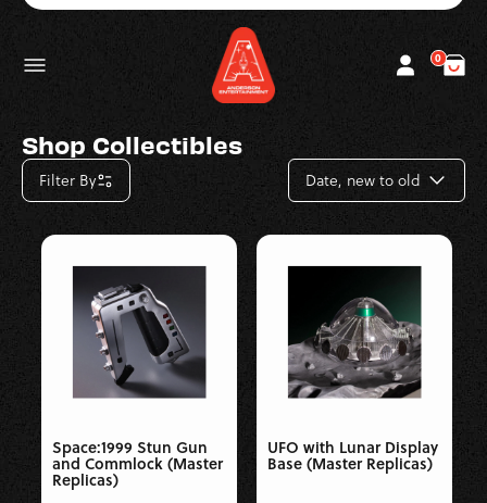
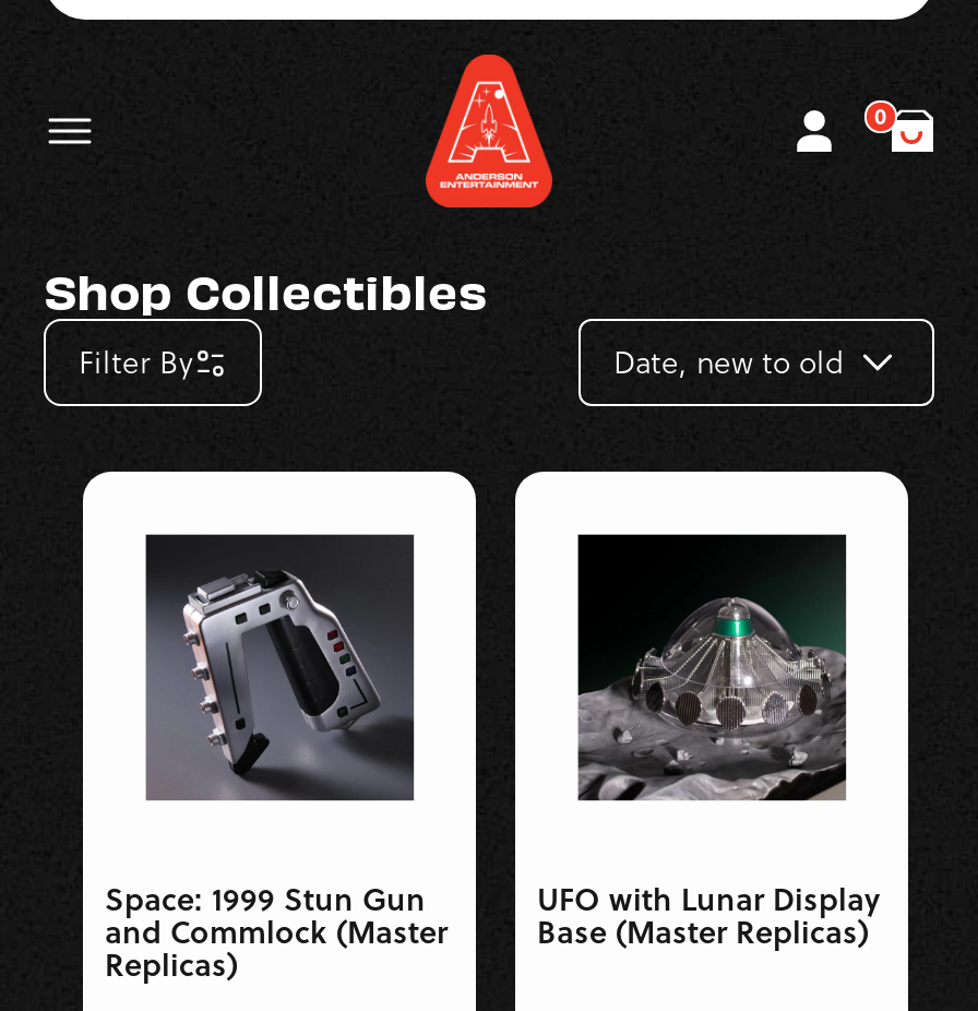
- Space:1999 Stun Gun
+ Space: 1999 Stun Gun
